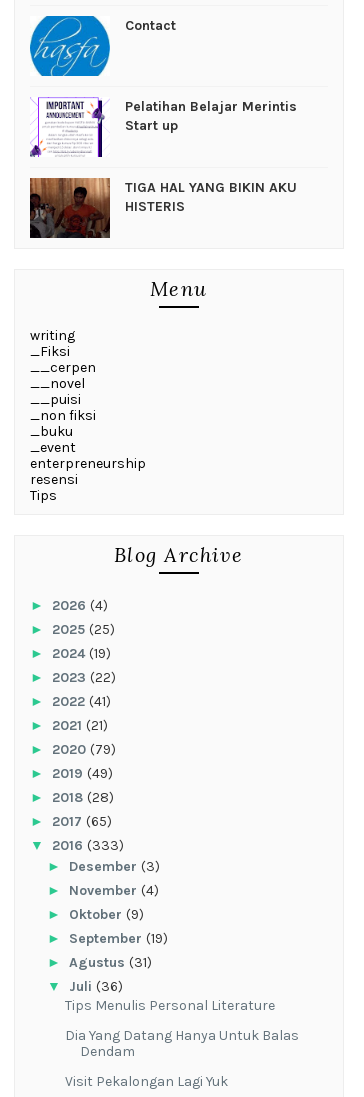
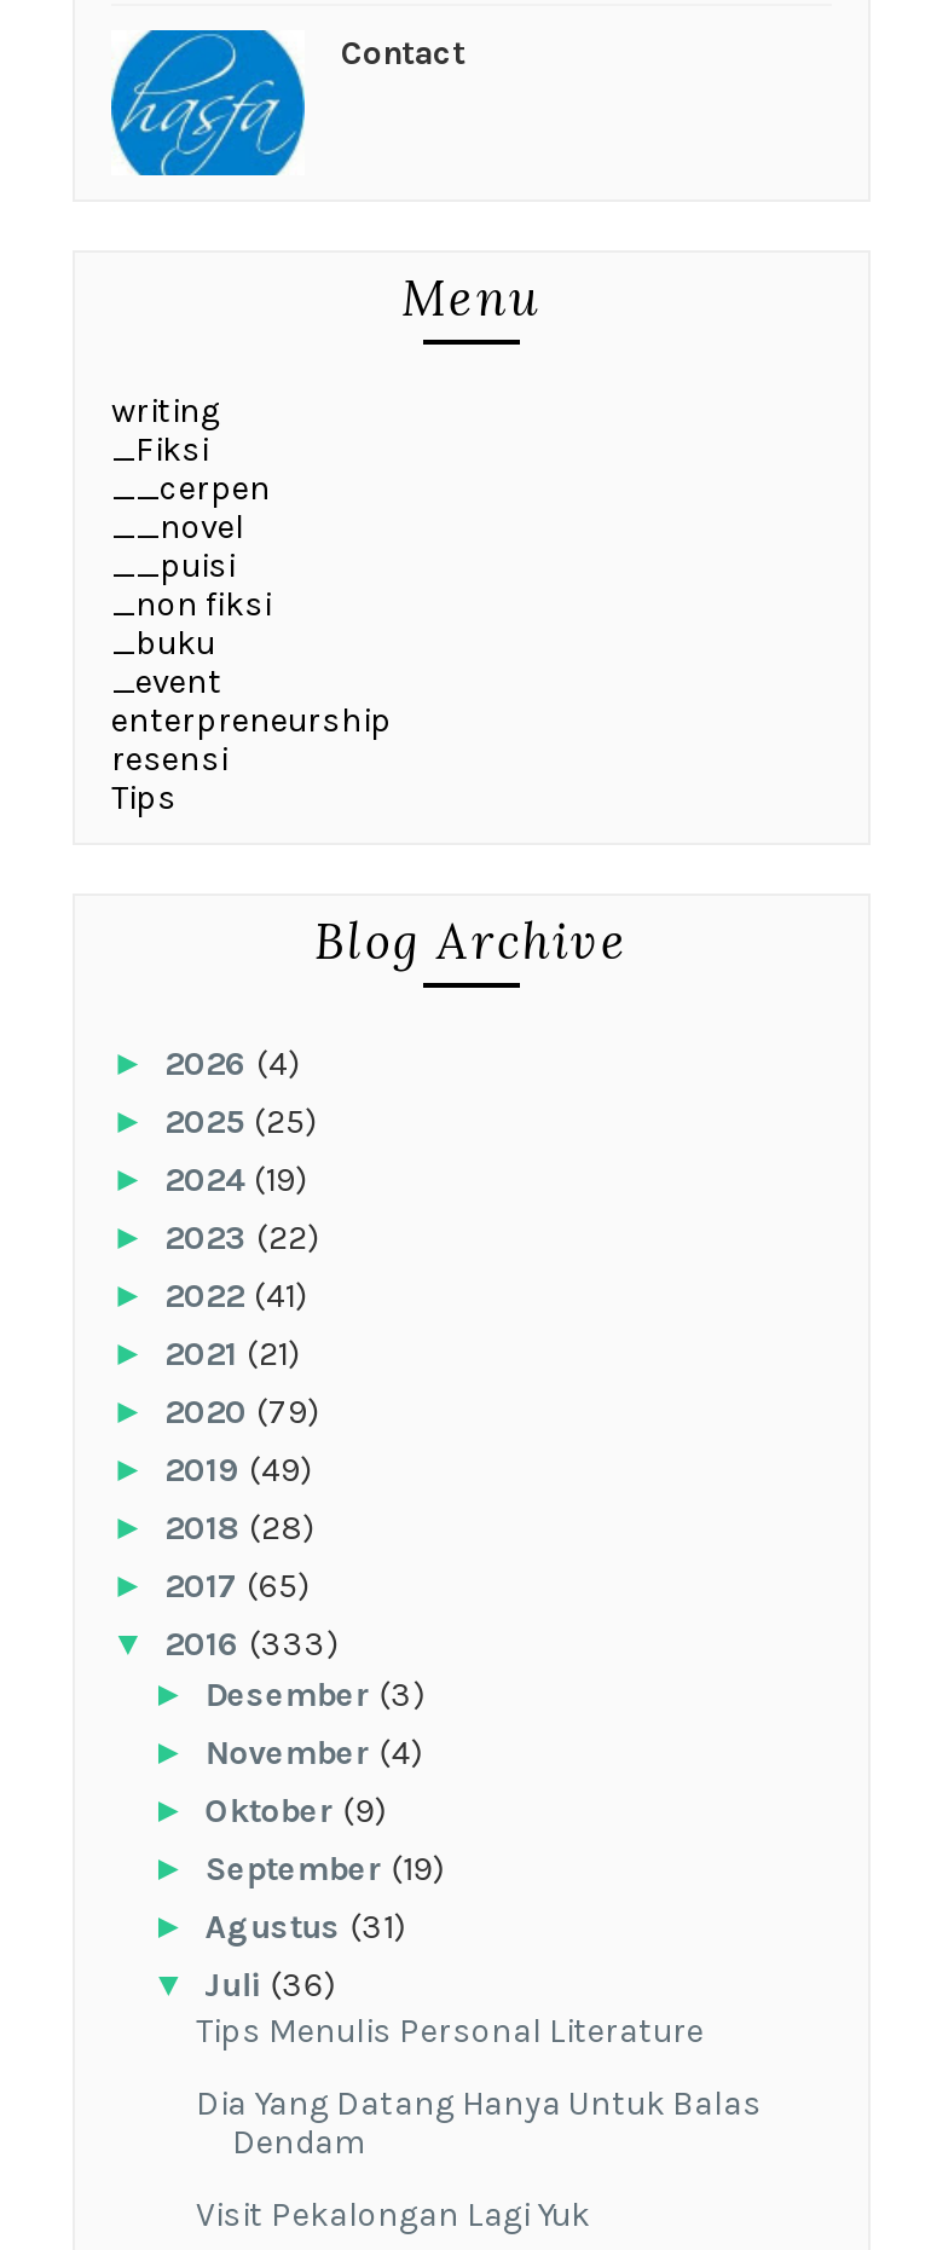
- [image]
- Pelatihan Belajar Merintis
- Start up

- [image]
- TIGA HAL YANG BIKIN AKU
- HISTERIS
